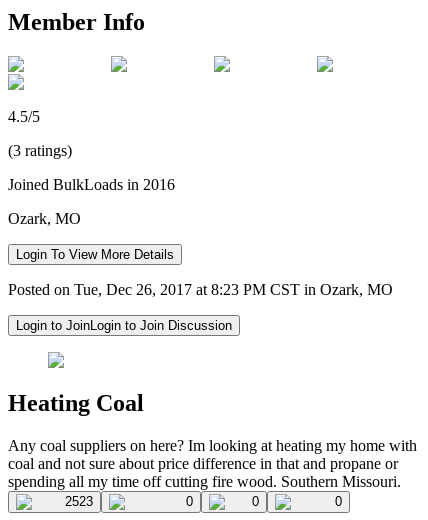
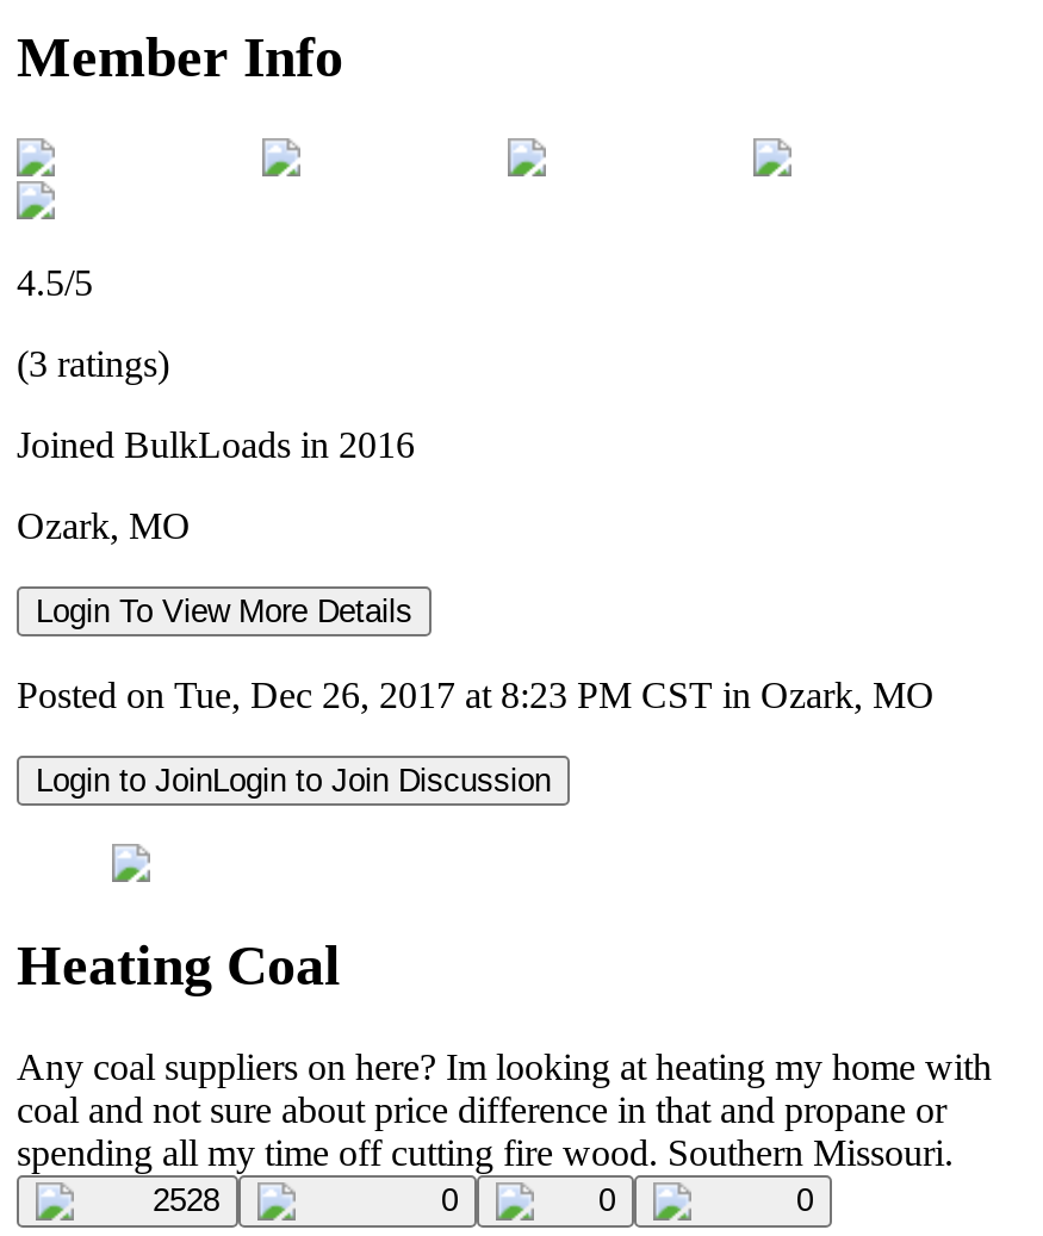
- 2523
+ 2528
